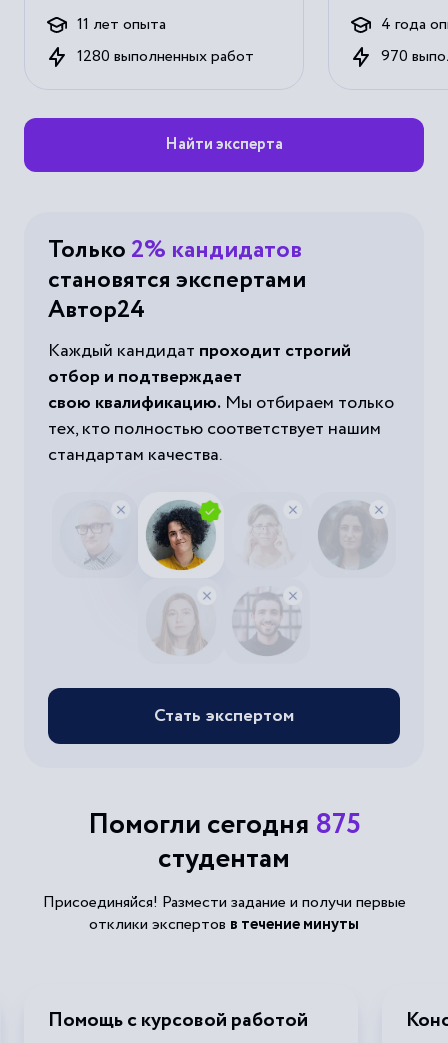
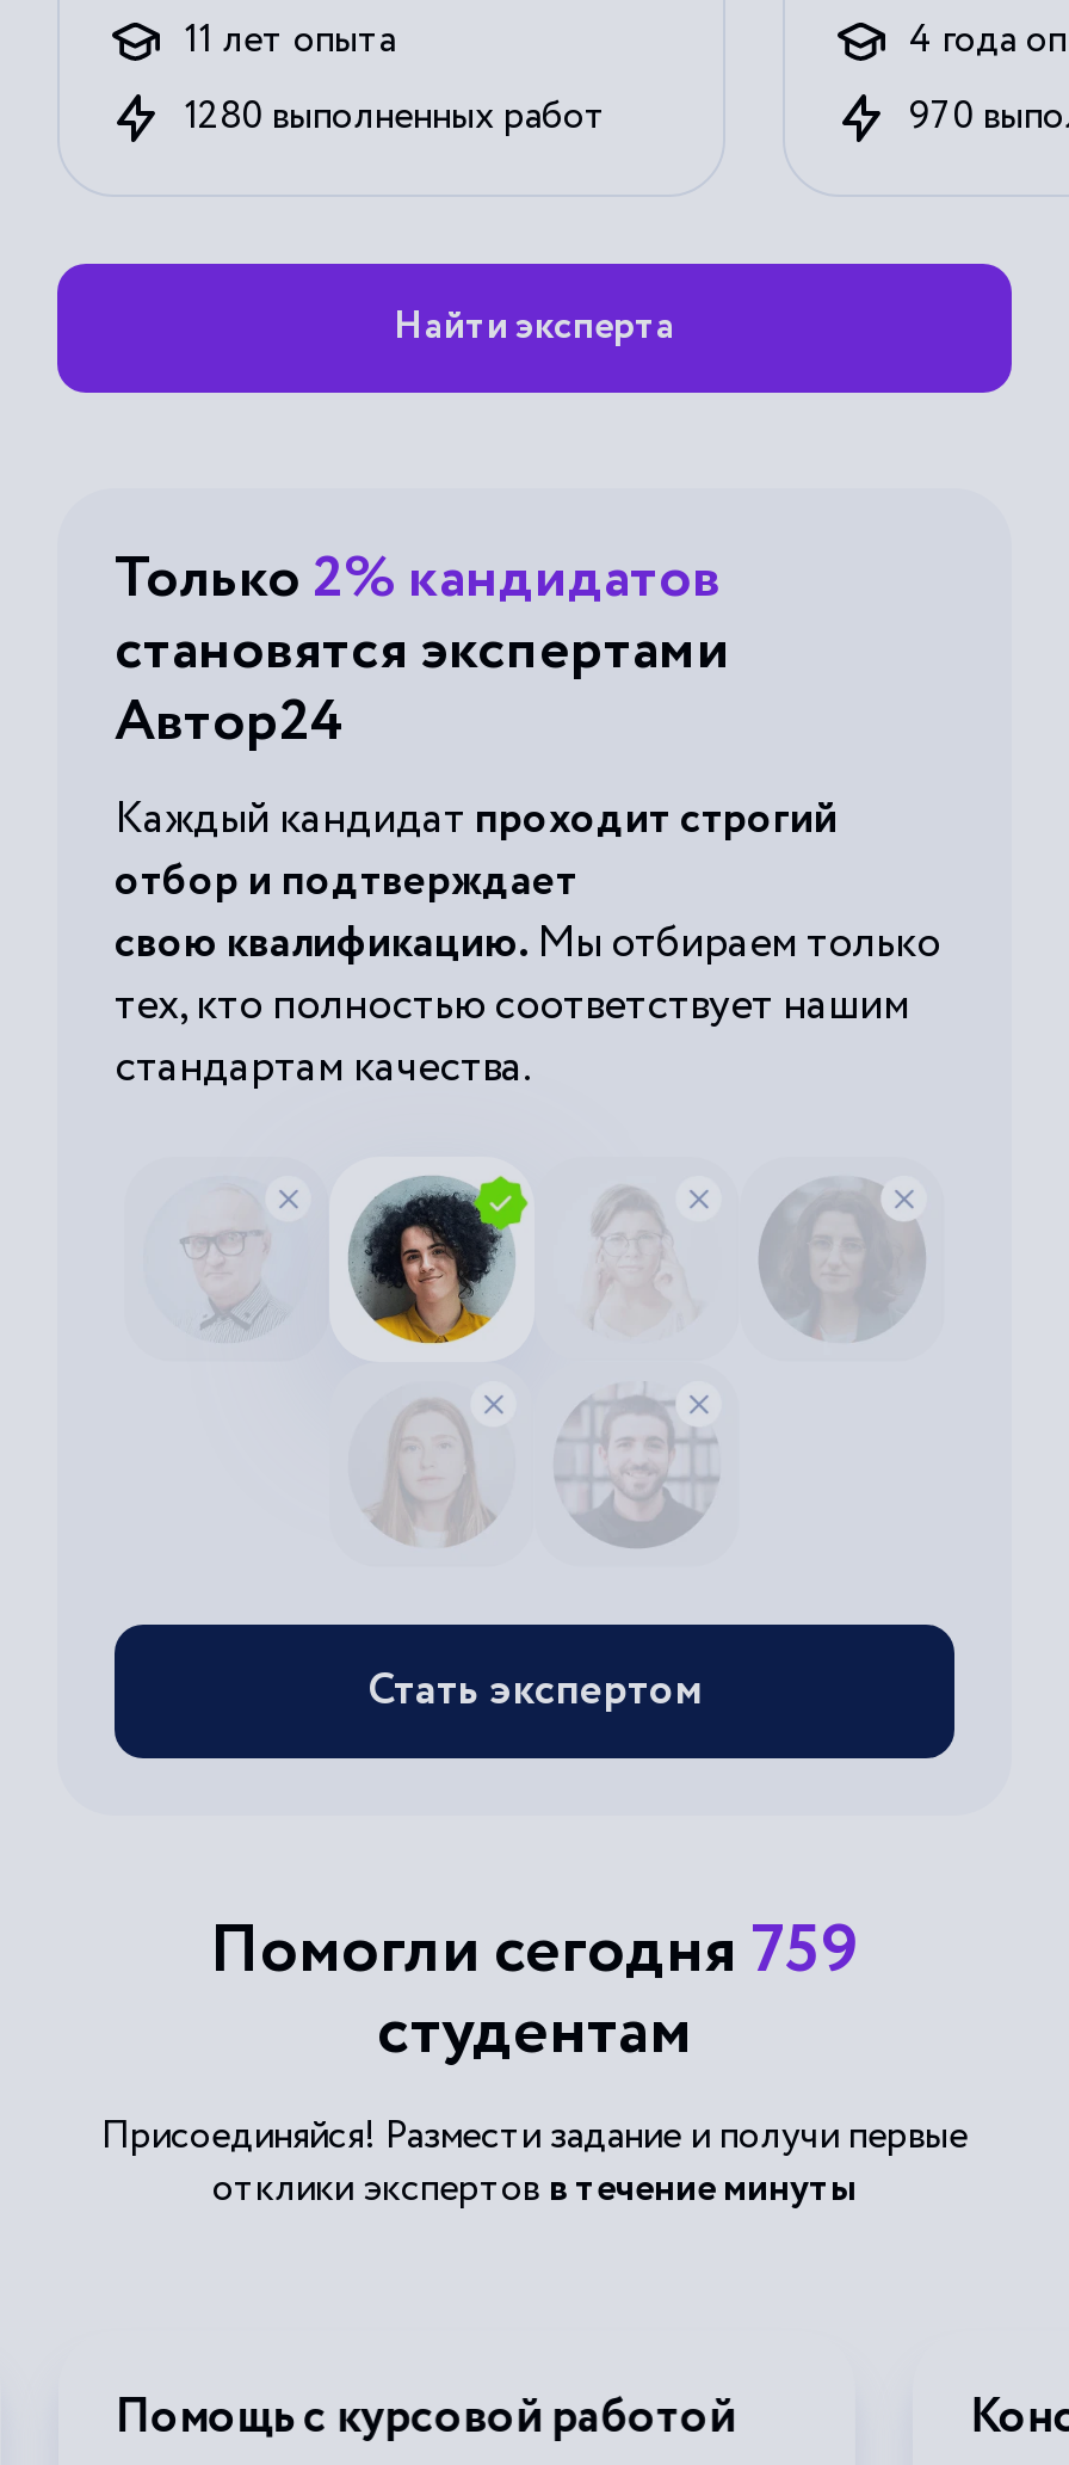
- Помогли сегодня 875
+ Помогли сегодня 759
